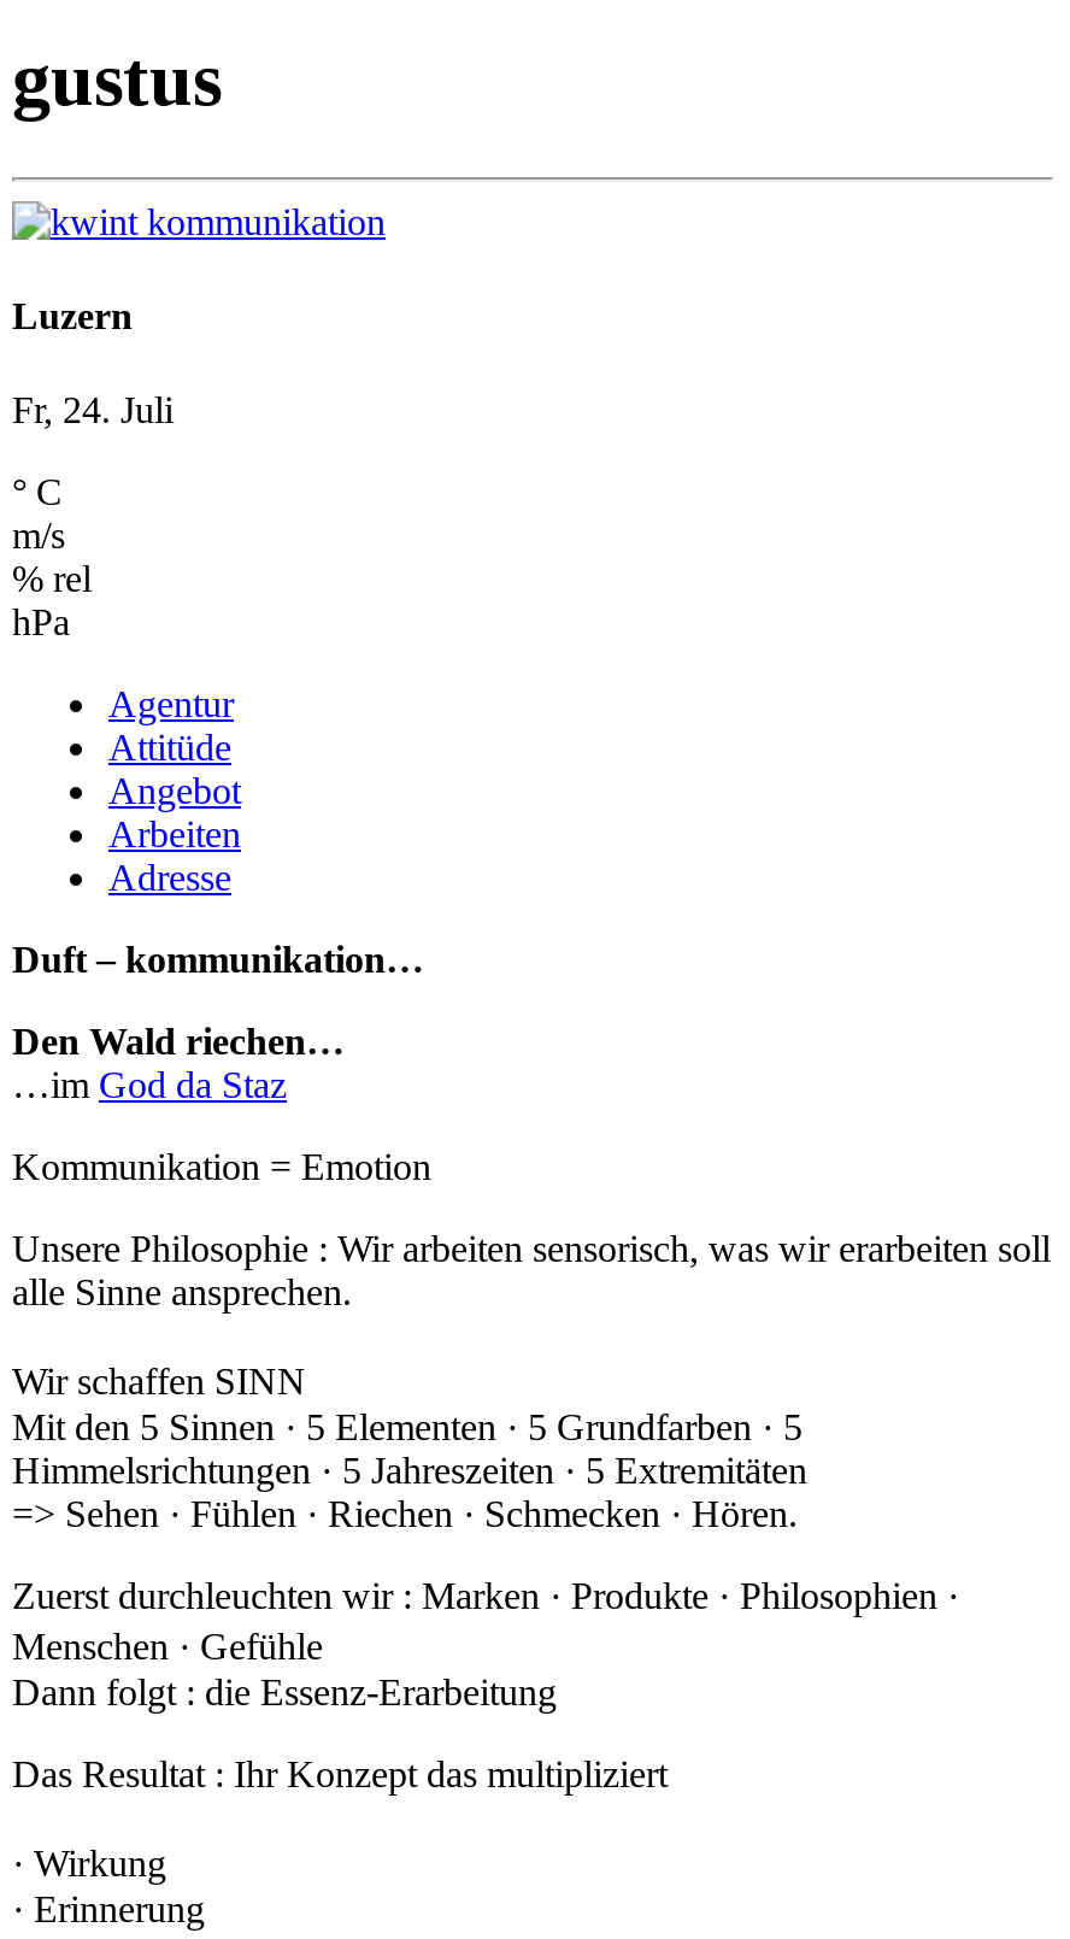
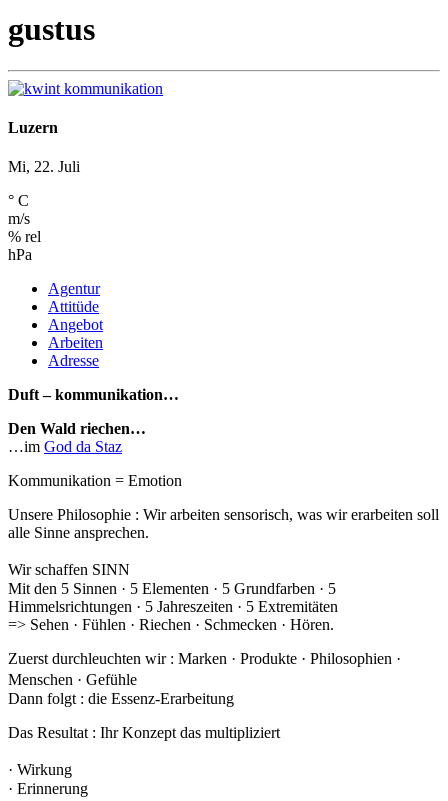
- Fr, 24. Juli
+ Mi, 22. Juli
